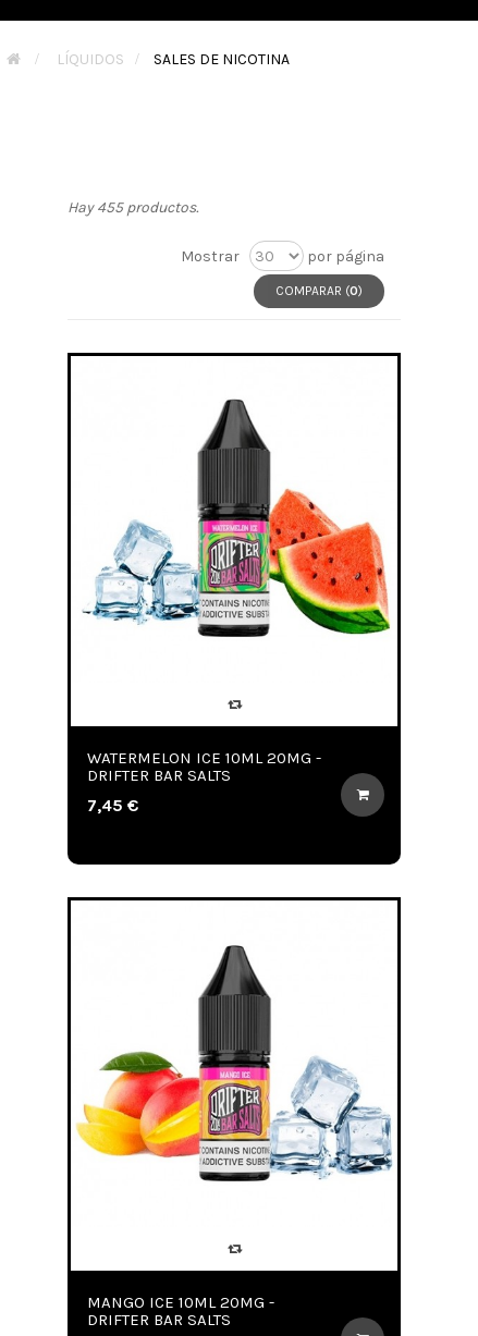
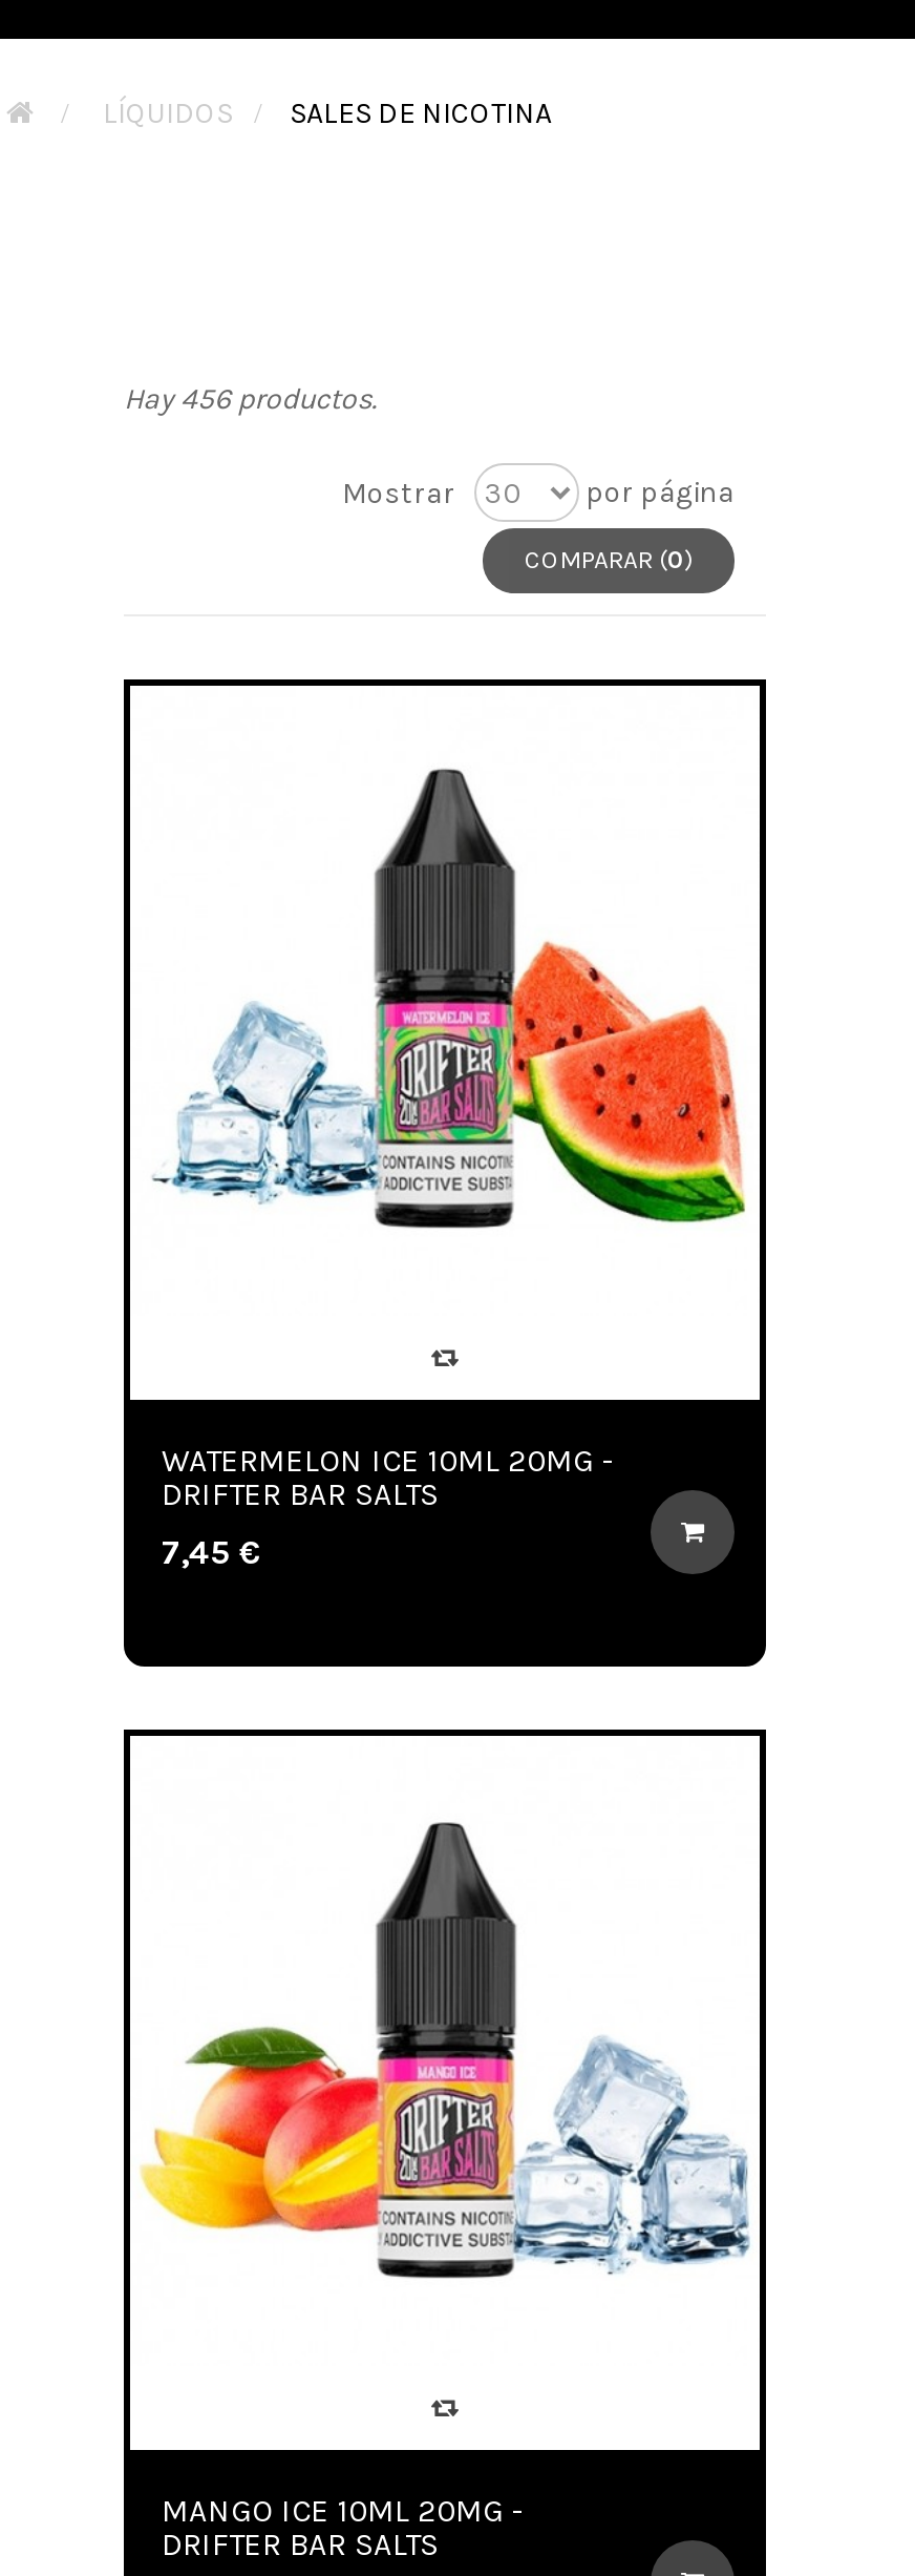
- Hay 455 productos.
+ Hay 456 productos.
